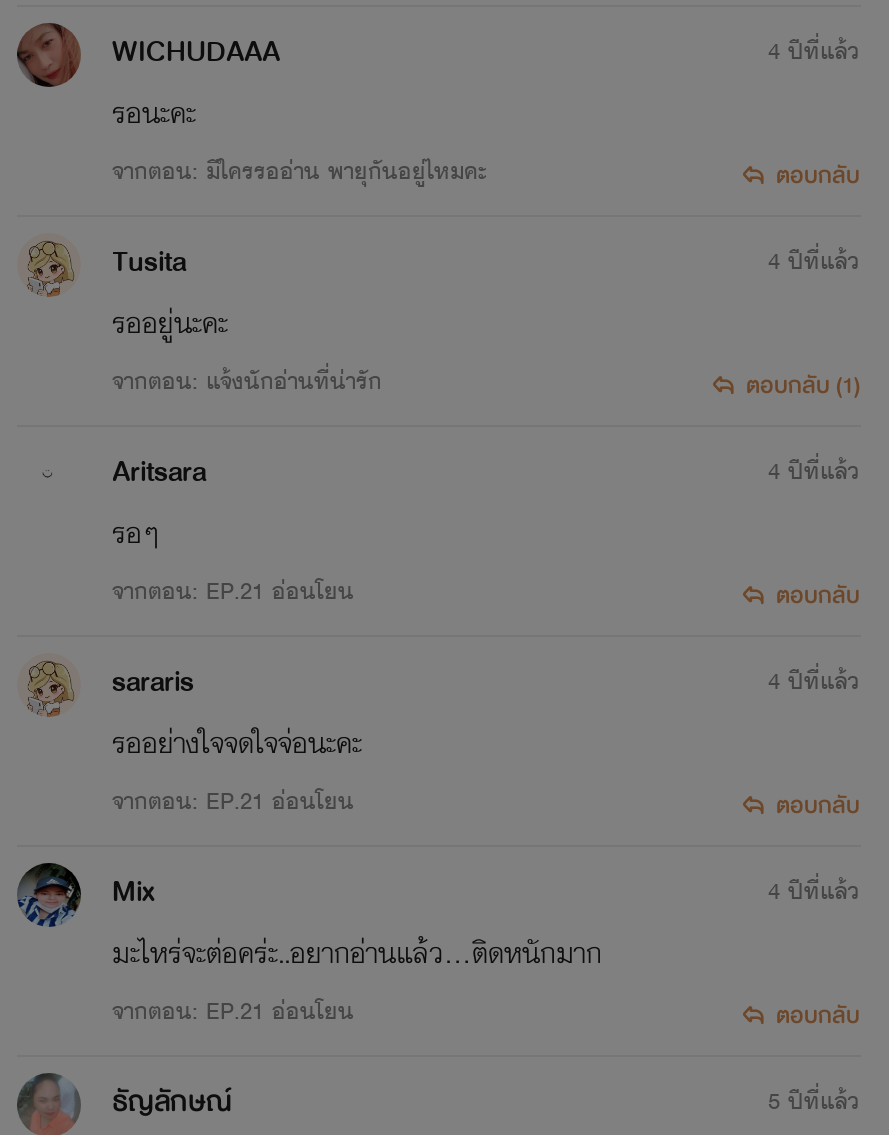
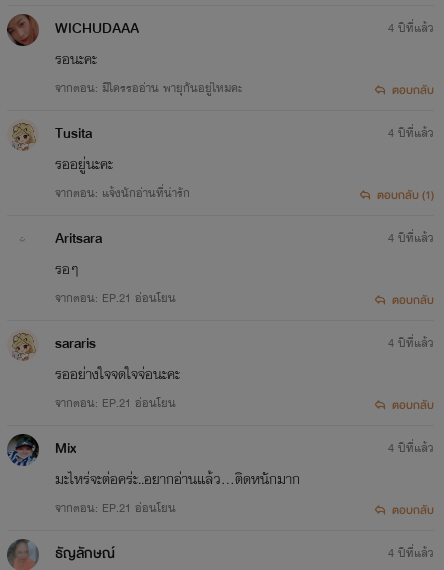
- 5 ปีที่แล้ว
+ 4 ปีที่แล้ว
